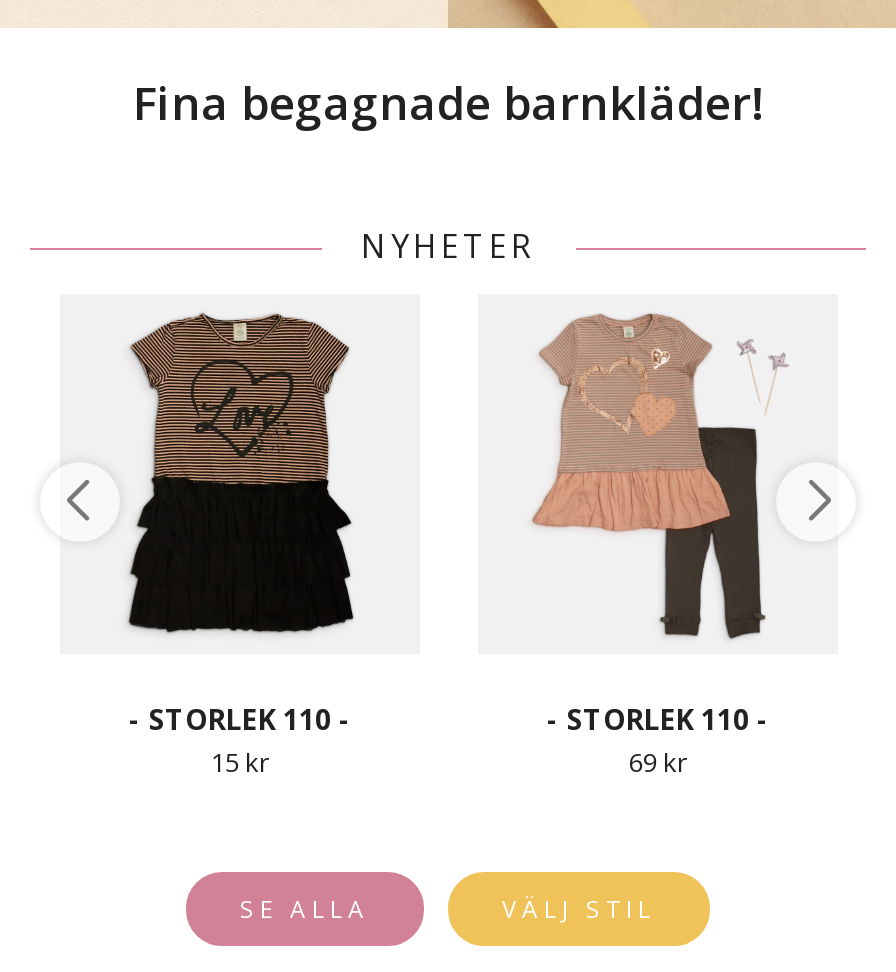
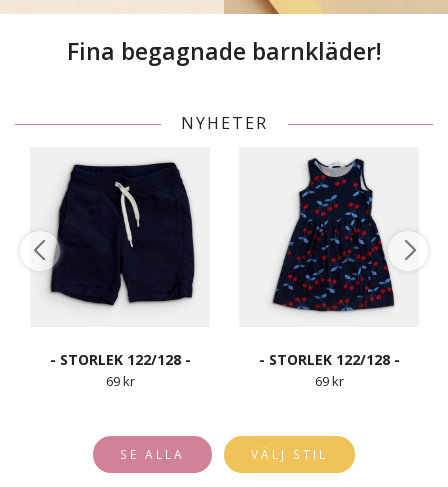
- [image]
- - STORLEK 110 -
+ [image]
+ - STORLEK 122/128 -

- [image]
- - STORLEK 110 -
+ [image]
+ - STORLEK 122/128 -

- 15 kr
+ 69 kr
